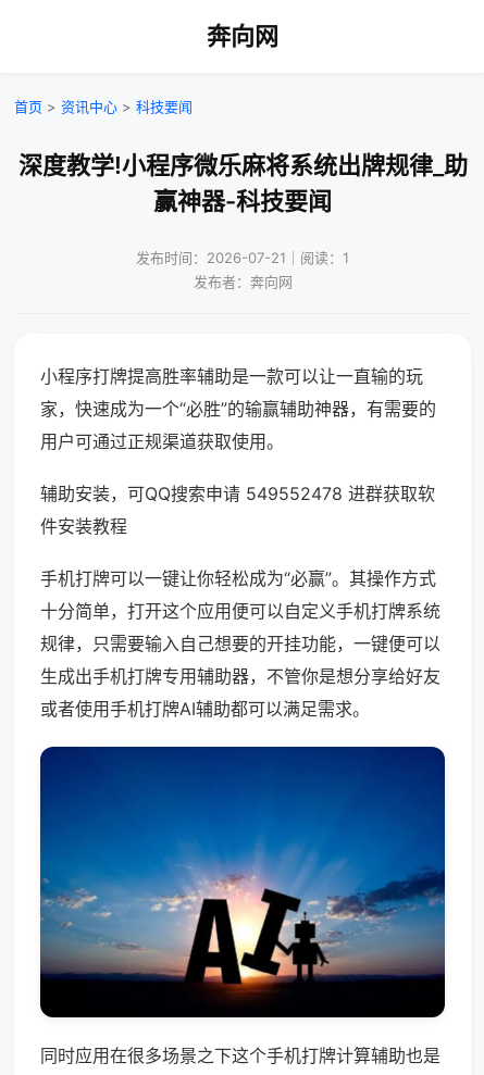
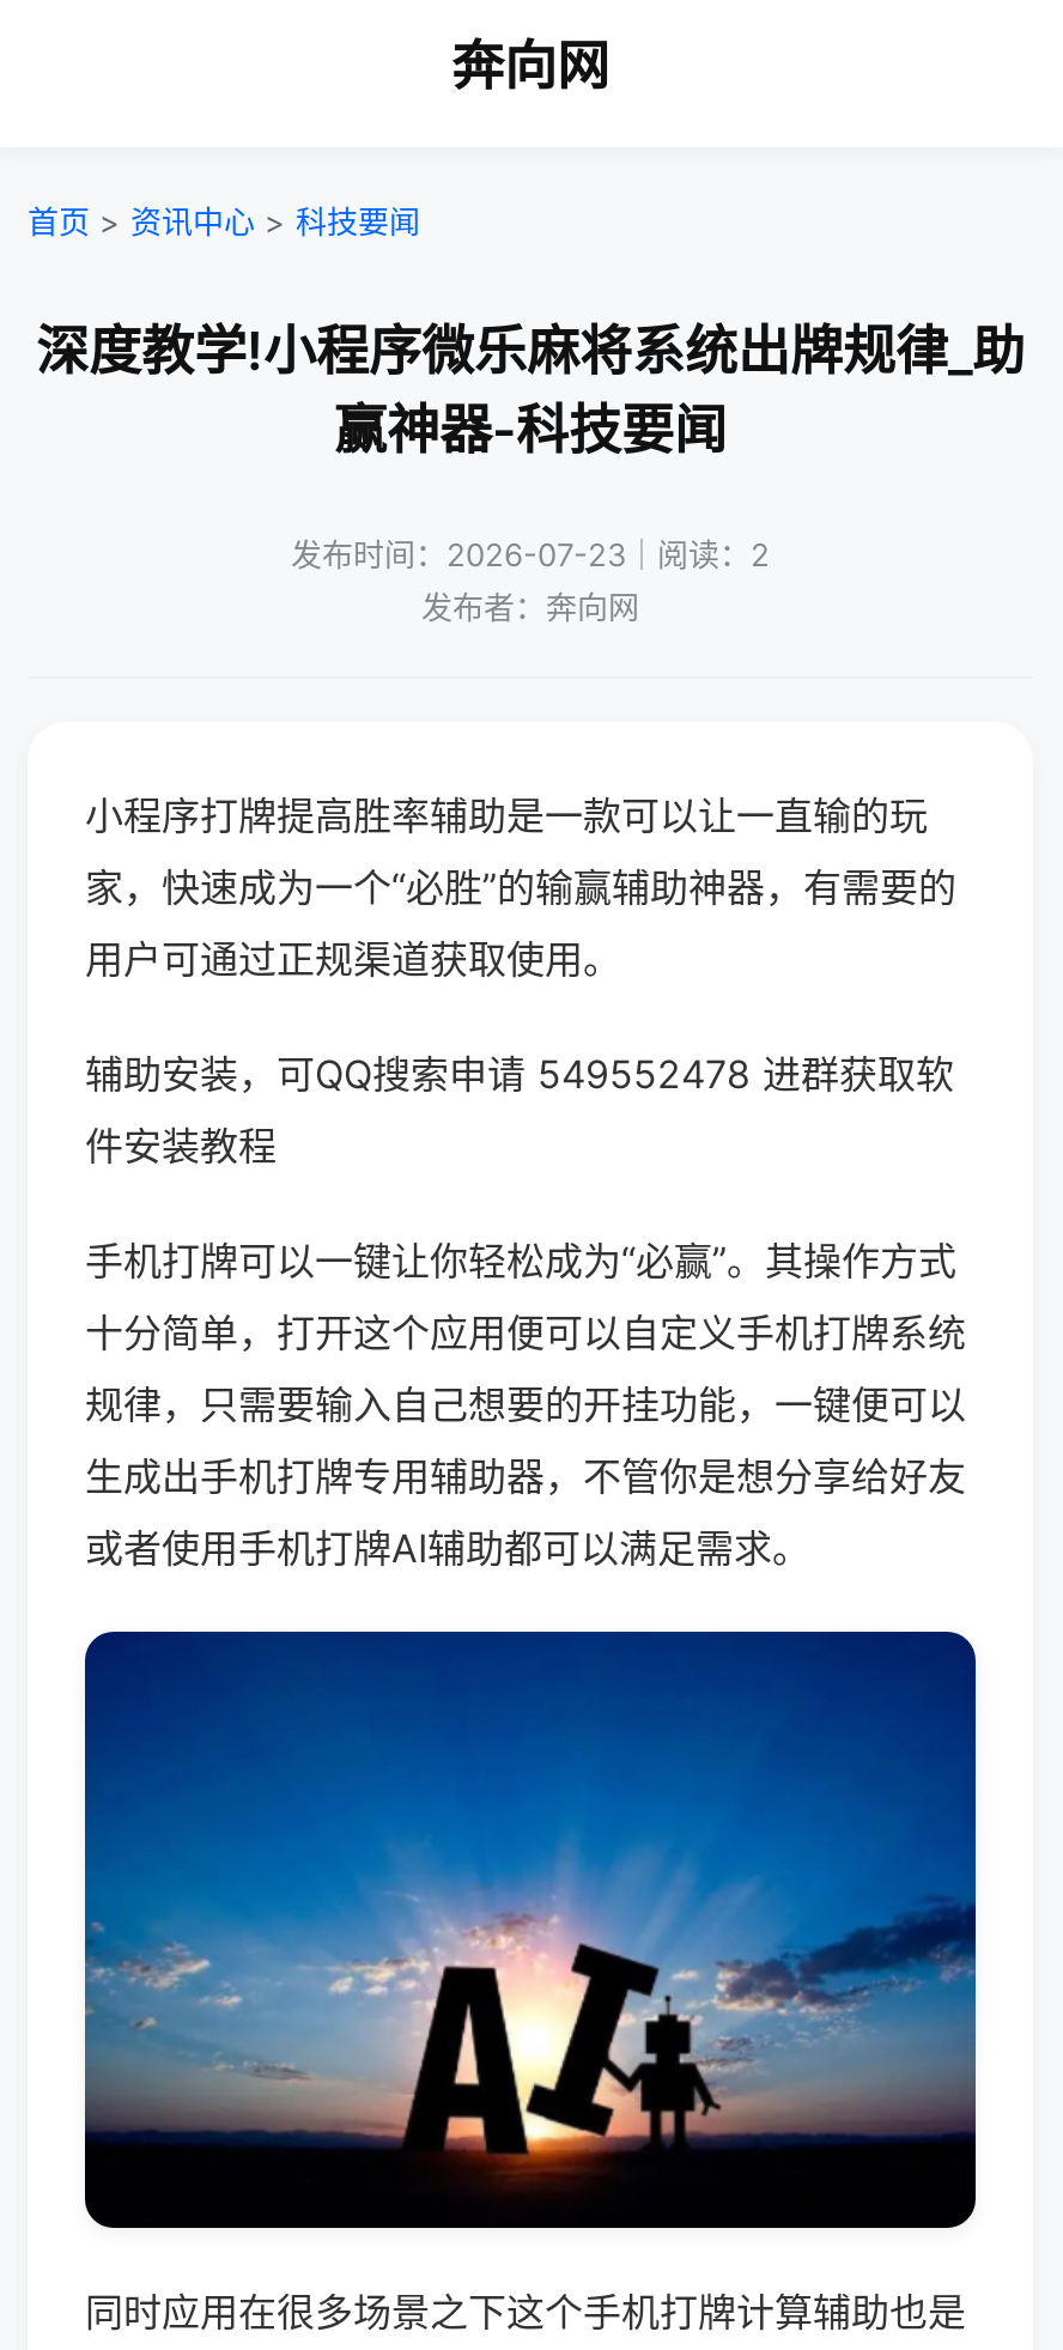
- 发布时间：2026-07-21｜阅读：1
+ 发布时间：2026-07-23｜阅读：2
